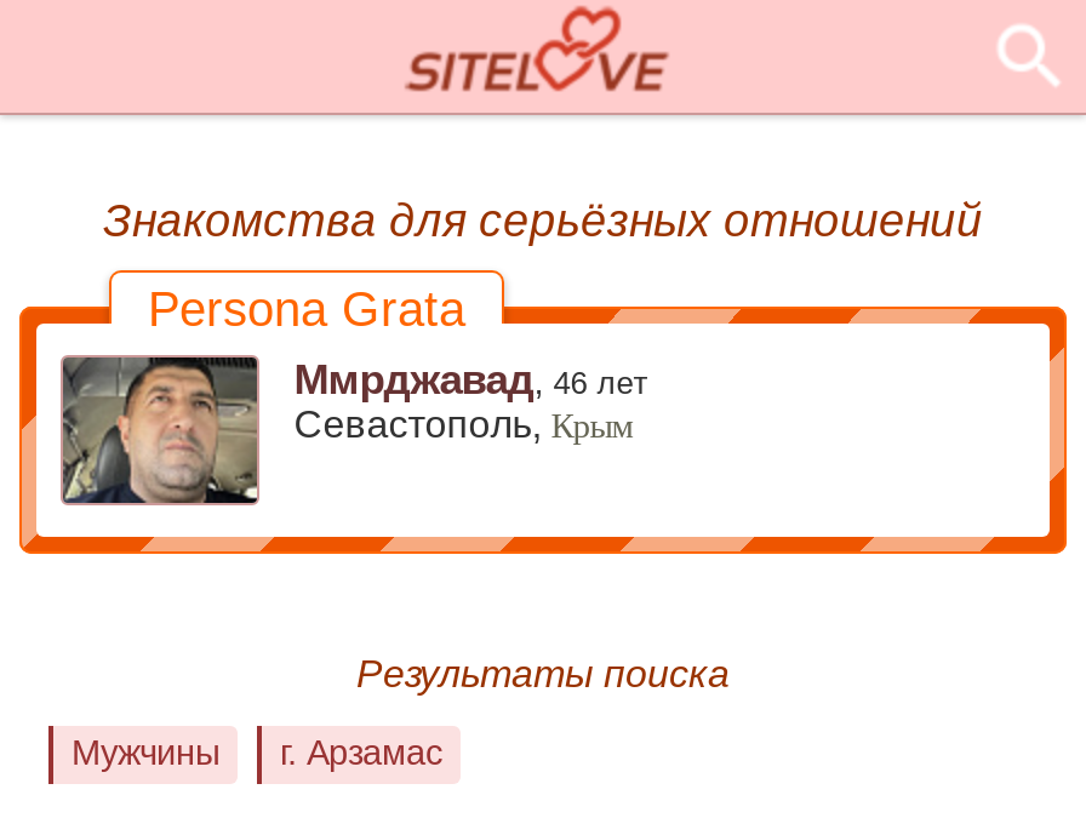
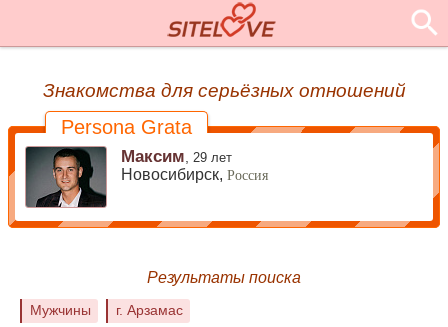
- [image]
- Ммрджавад, 46 лет
- Севастополь, Крым
+ [image]
+ Максим, 29 лет
+ Новосибирск, Россия
